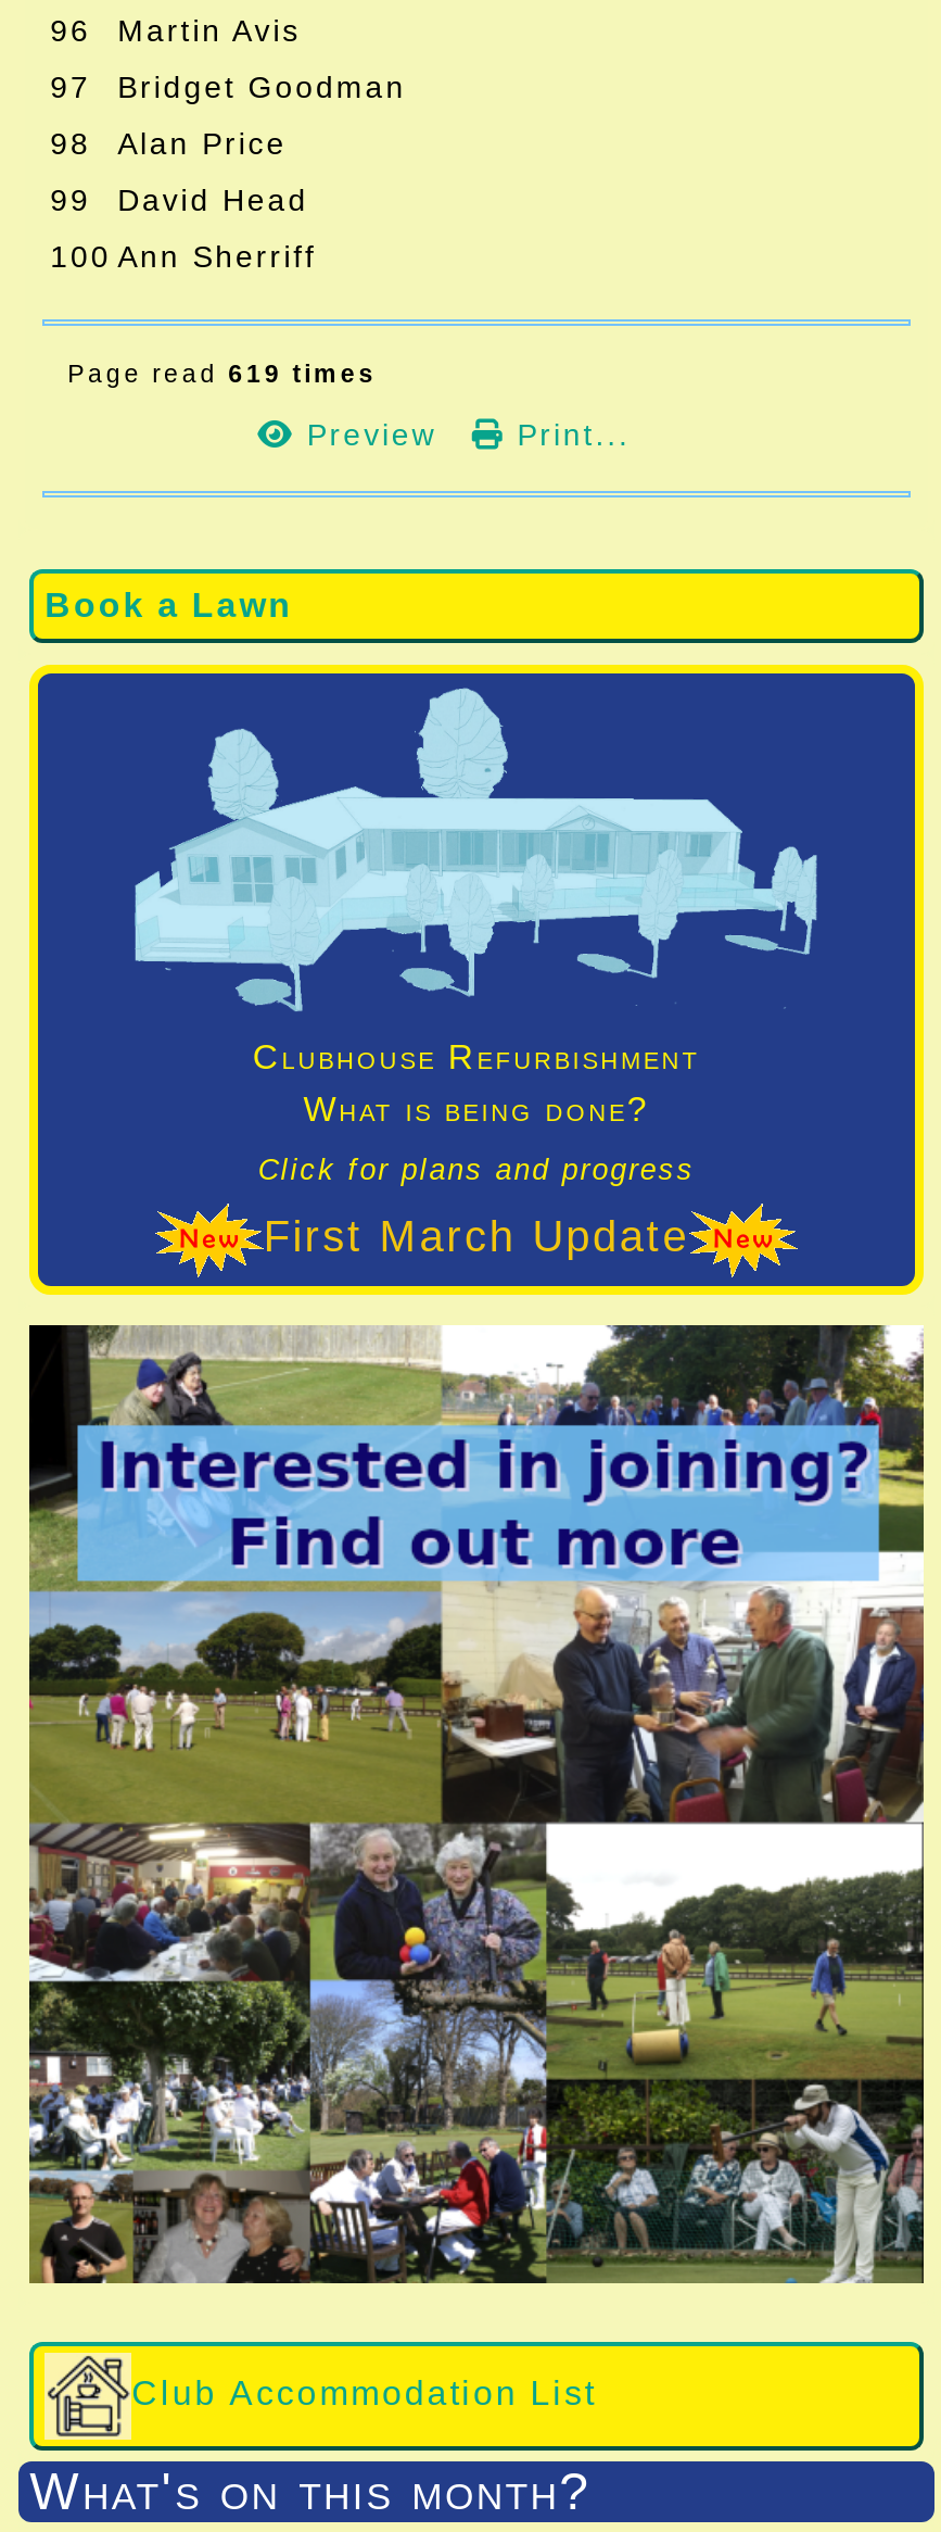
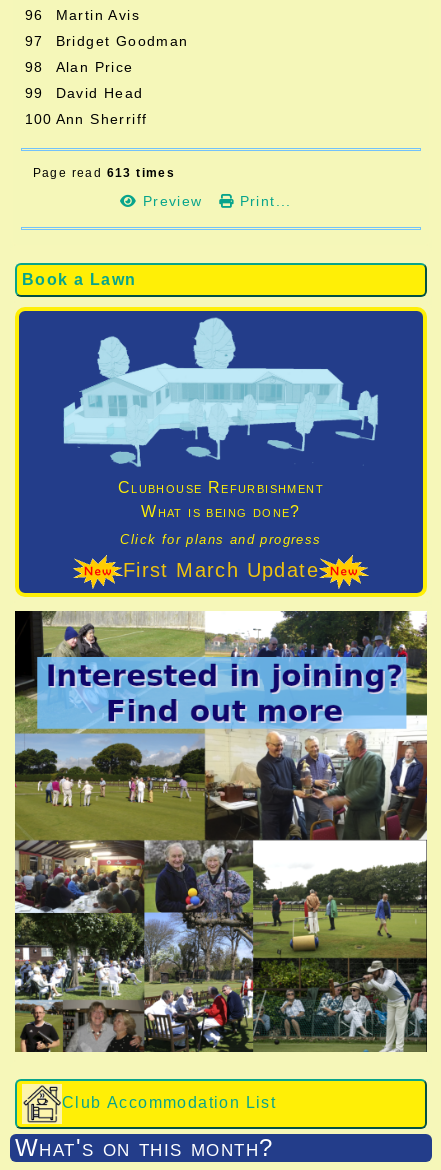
- Page read 619 times
+ Page read 613 times
